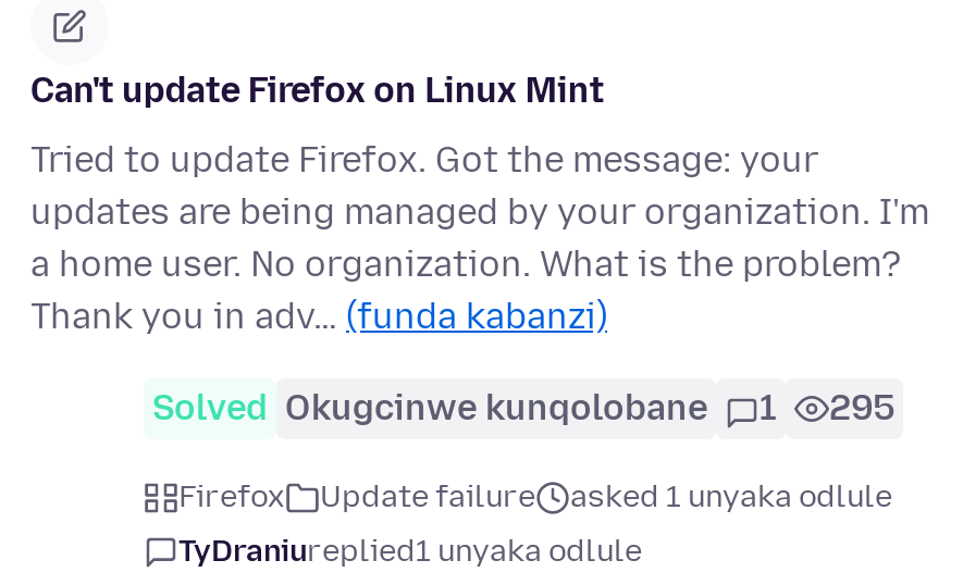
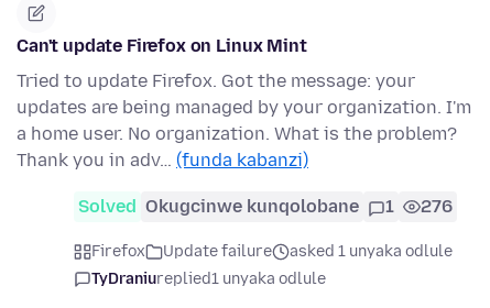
- Solved Okugcinwe kunqolobane 1 295
+ Solved Okugcinwe kunqolobane 1 276
